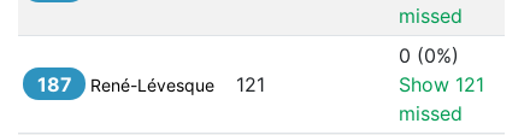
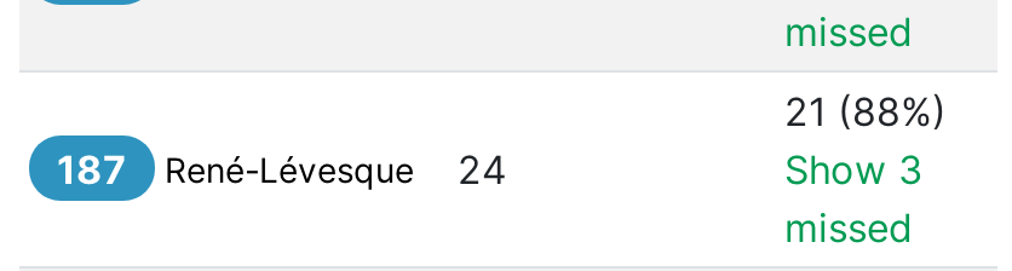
- 0 (0% )
+ 21 (88% )

- 187 René-Lévesque 121
+ 187 René-Lévesque 24

- Show 121
+ Show 3
